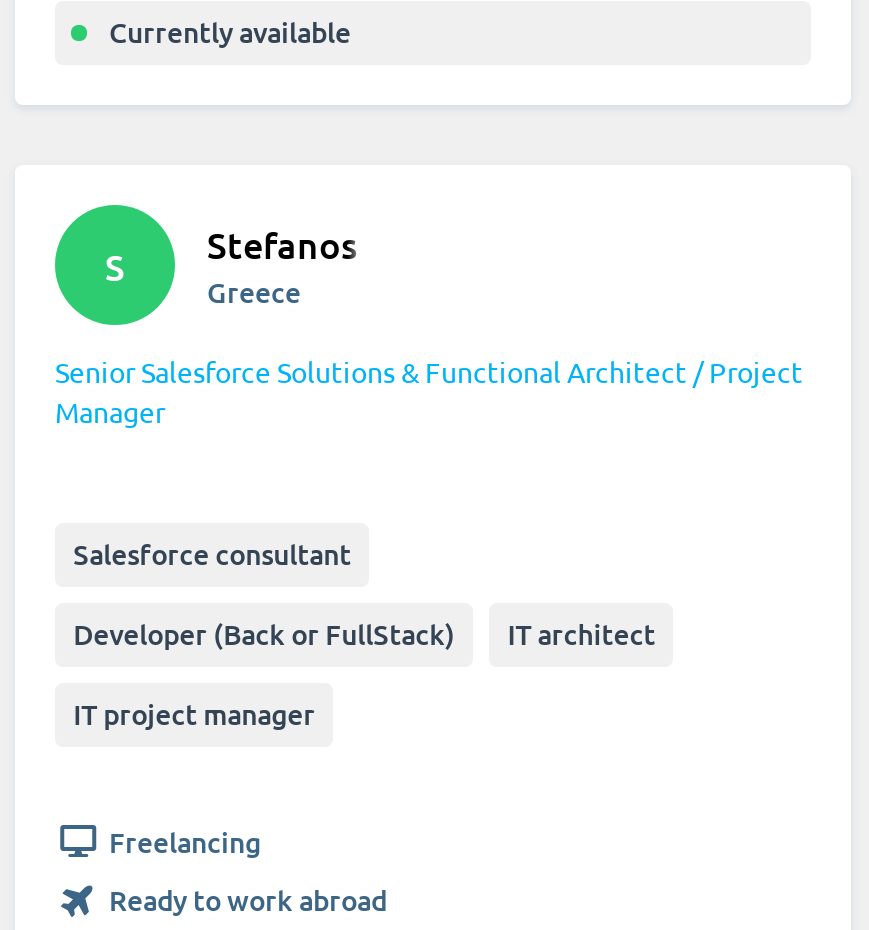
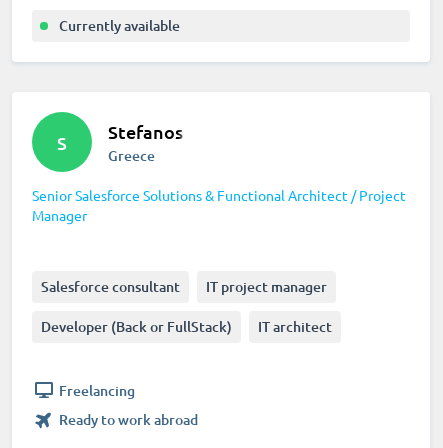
moved up: IT project manager
